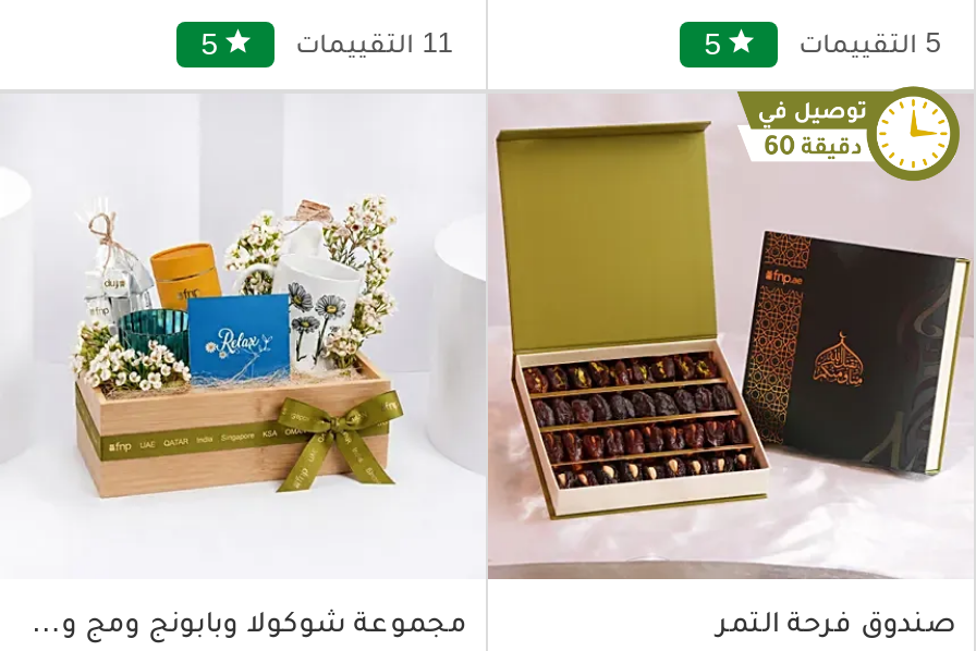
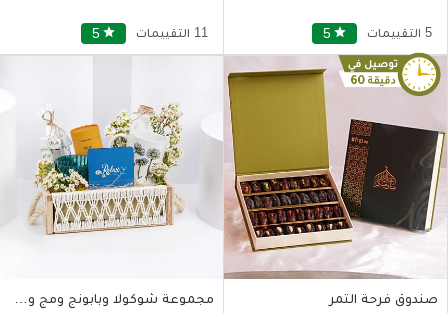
- [image]
+ [image]
